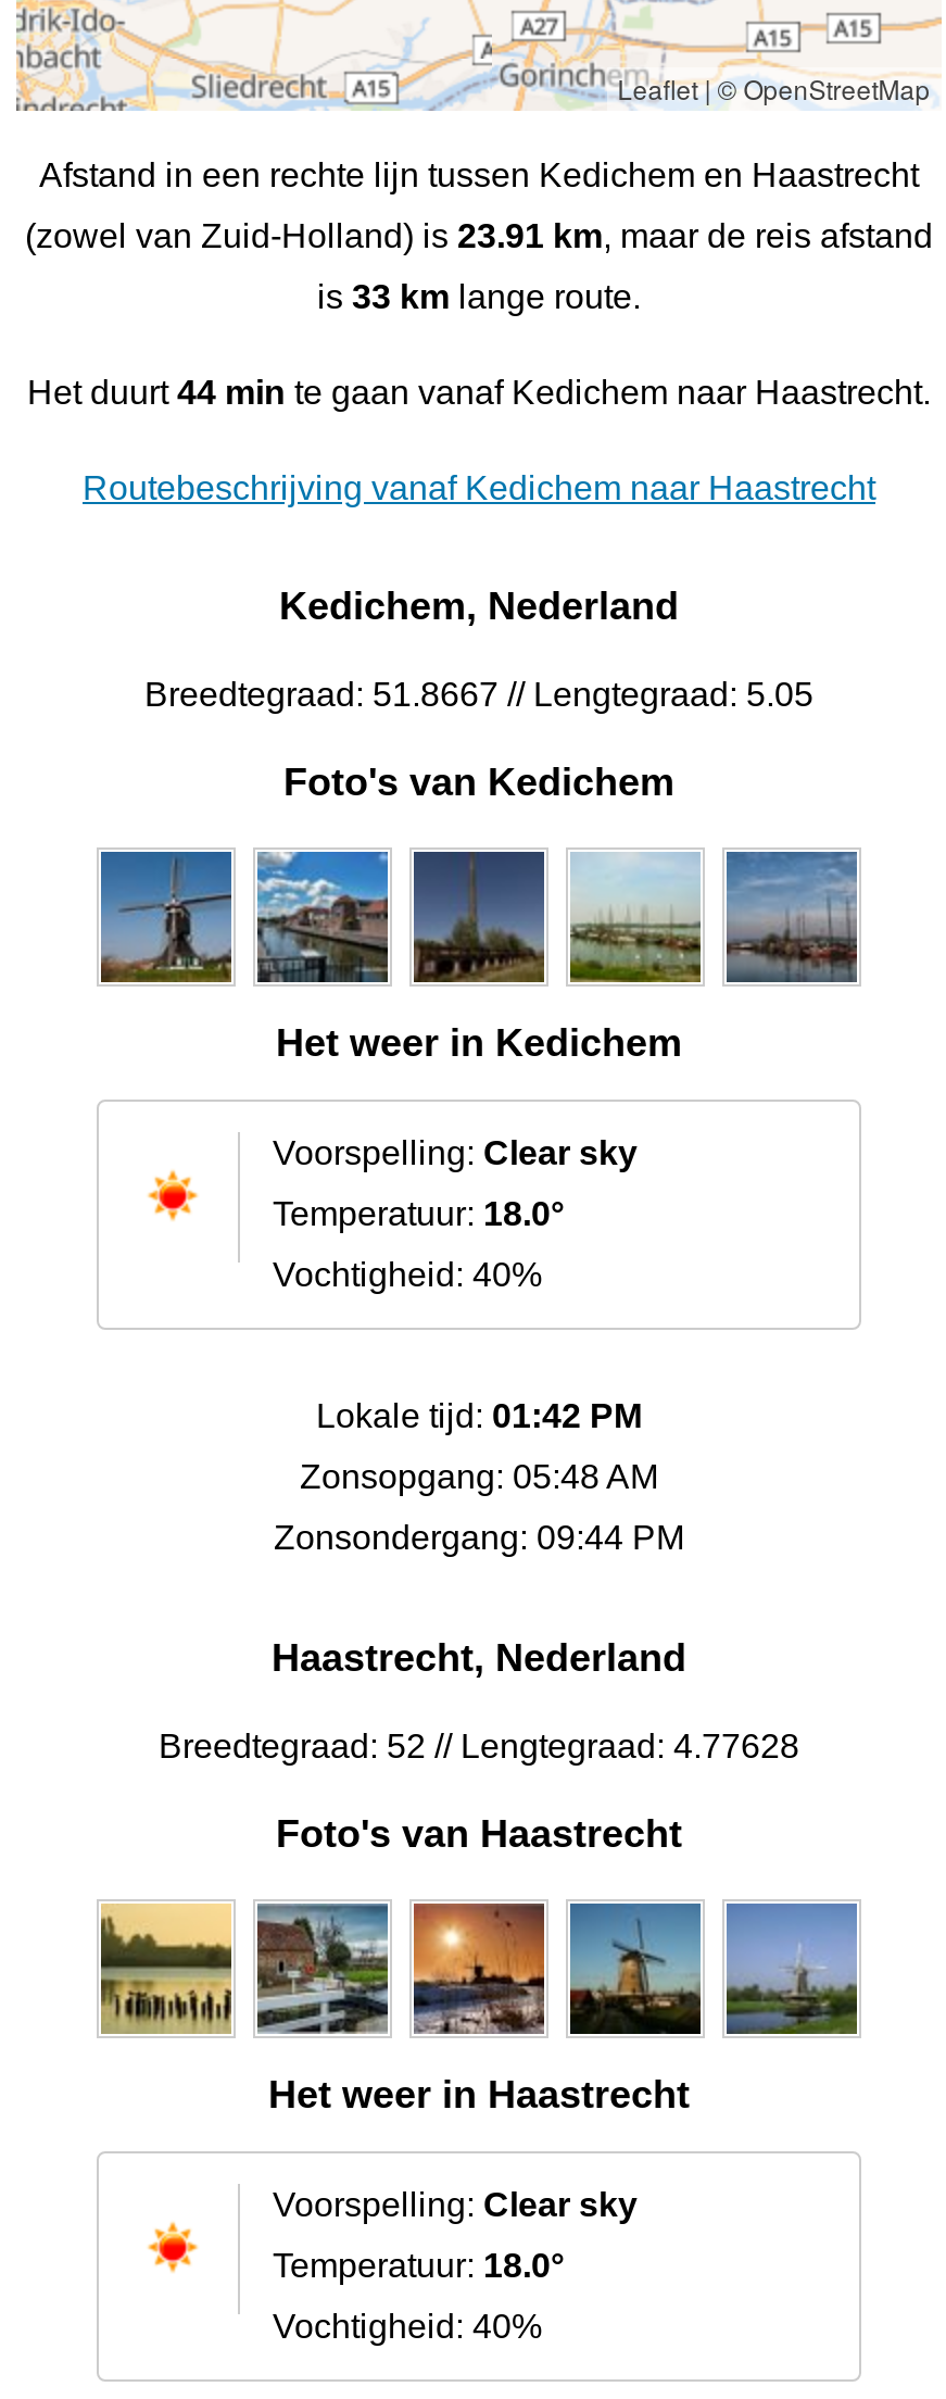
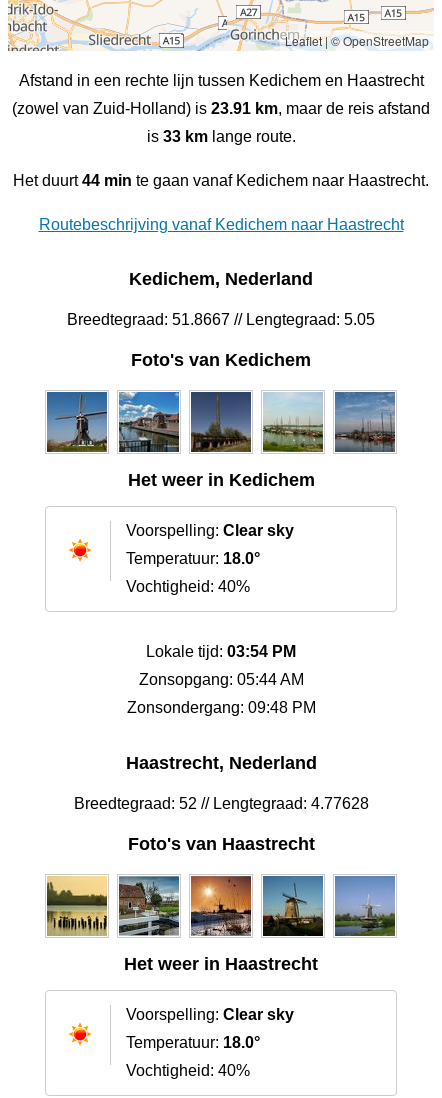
- Lokale tijd: 01:42 PM
+ Lokale tijd: 03:54 PM

- Zonsopgang: 05:48 AM
+ Zonsopgang: 05:44 AM

- Zonsondergang: 09:44 PM
+ Zonsondergang: 09:48 PM
